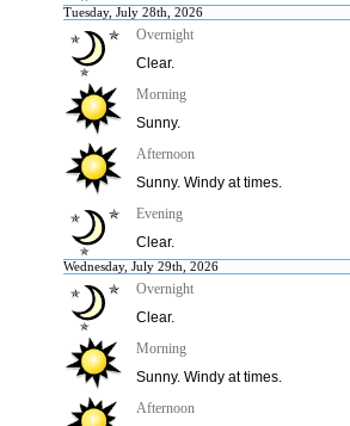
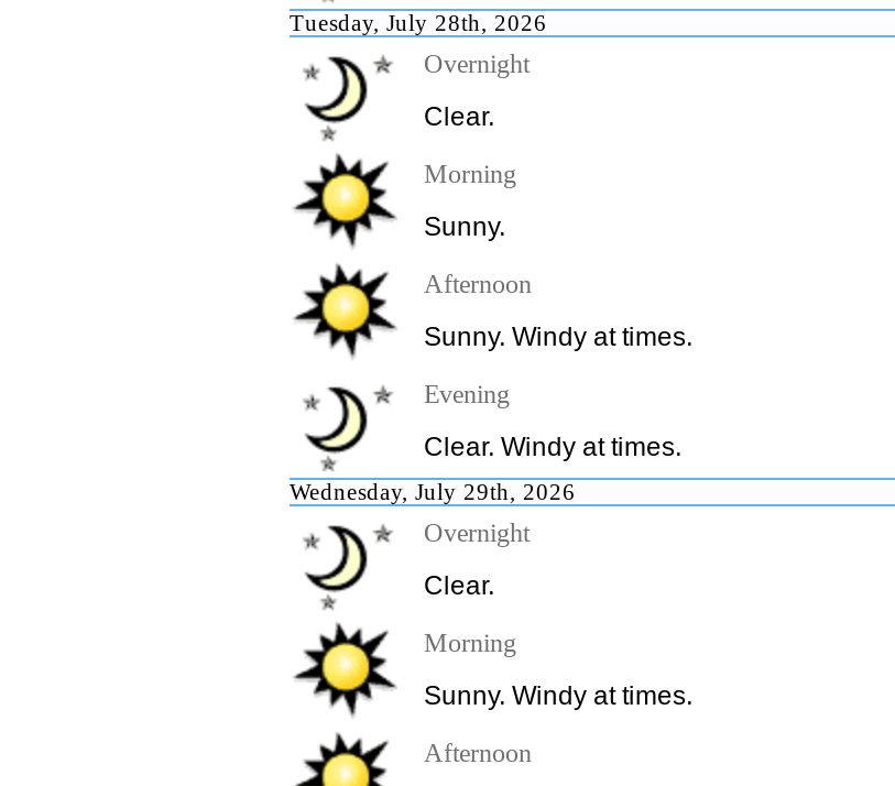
- Clear.
+ Clear. Windy at times.
